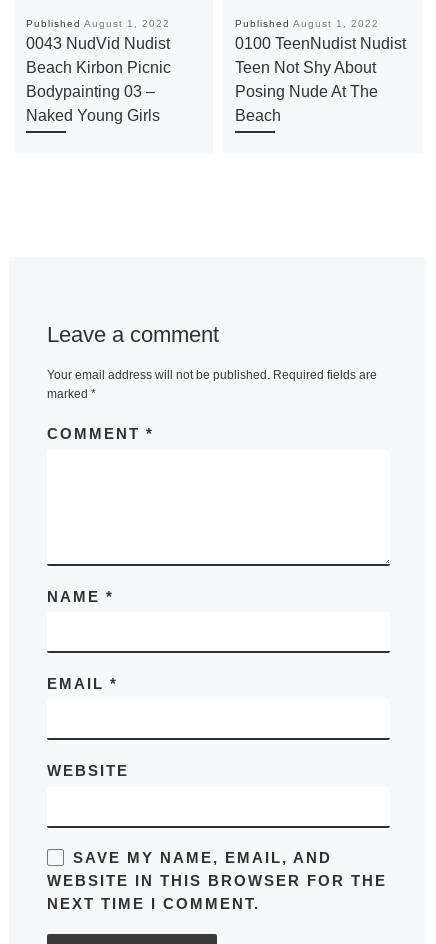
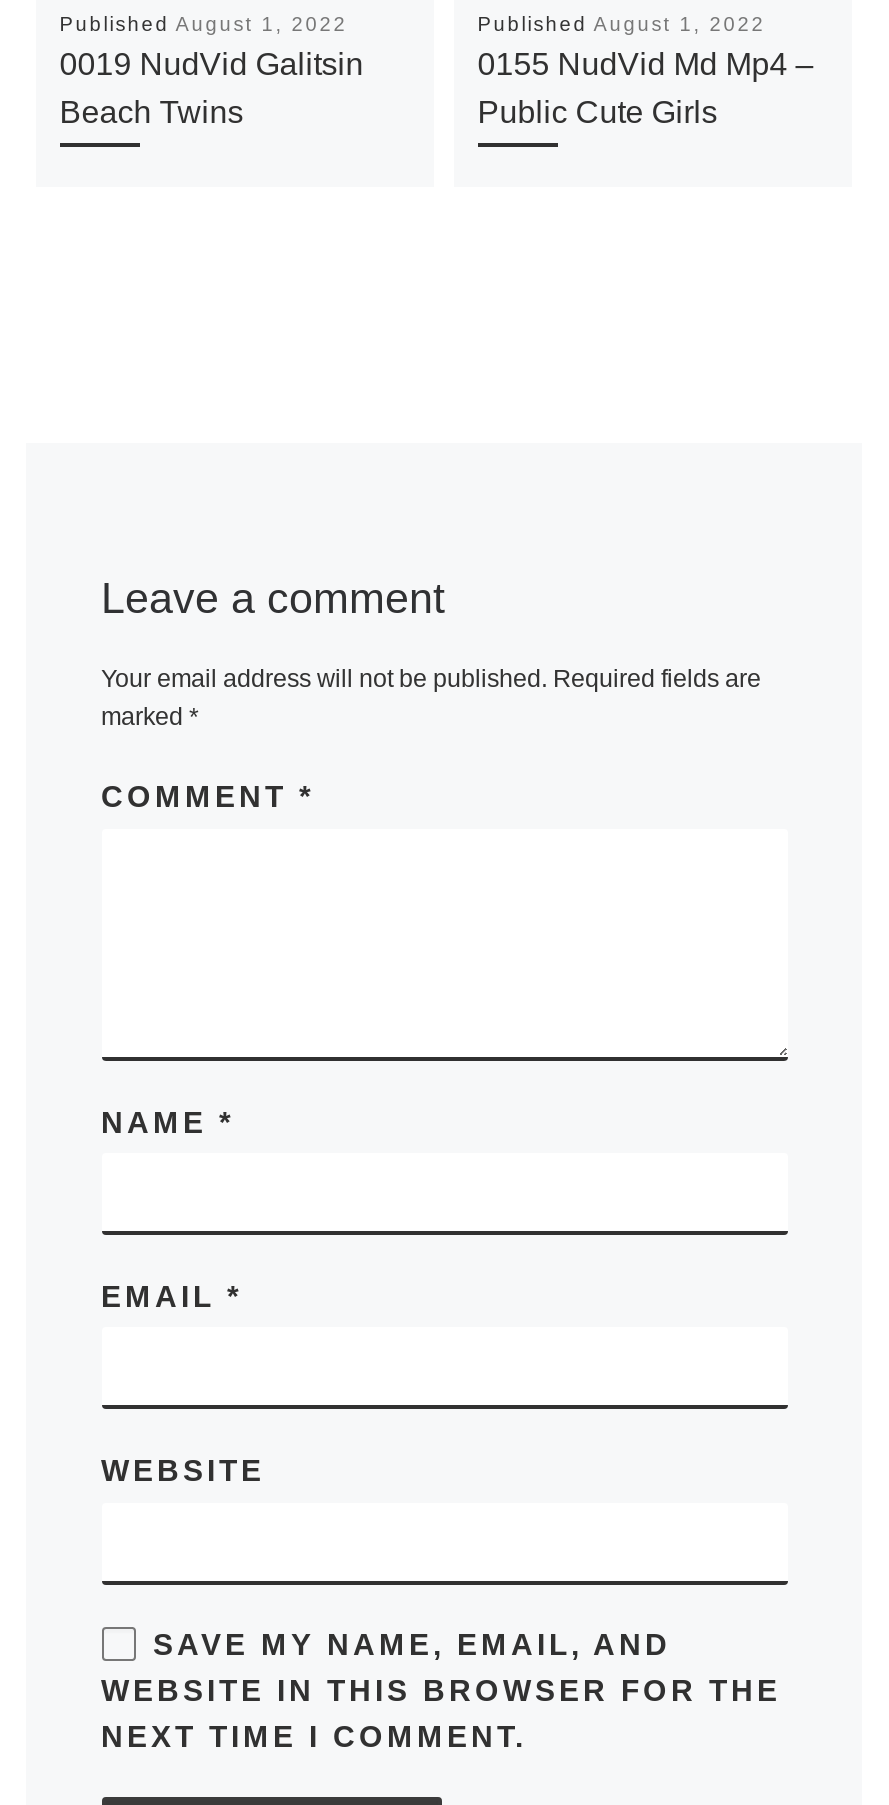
- 0043 NudVid Nudist
- Beach Kirbon Picnic
- Bodypainting 03 –
- Naked Young Girls
+ 0019 NudVid Galitsin
+ Beach Twins

- 0100 TeenNudist Nudist
- Teen Not Shy About
- Posing Nude At The
- Beach
+ 0155 NudVid Md Mp4 –
+ Public Cute Girls
